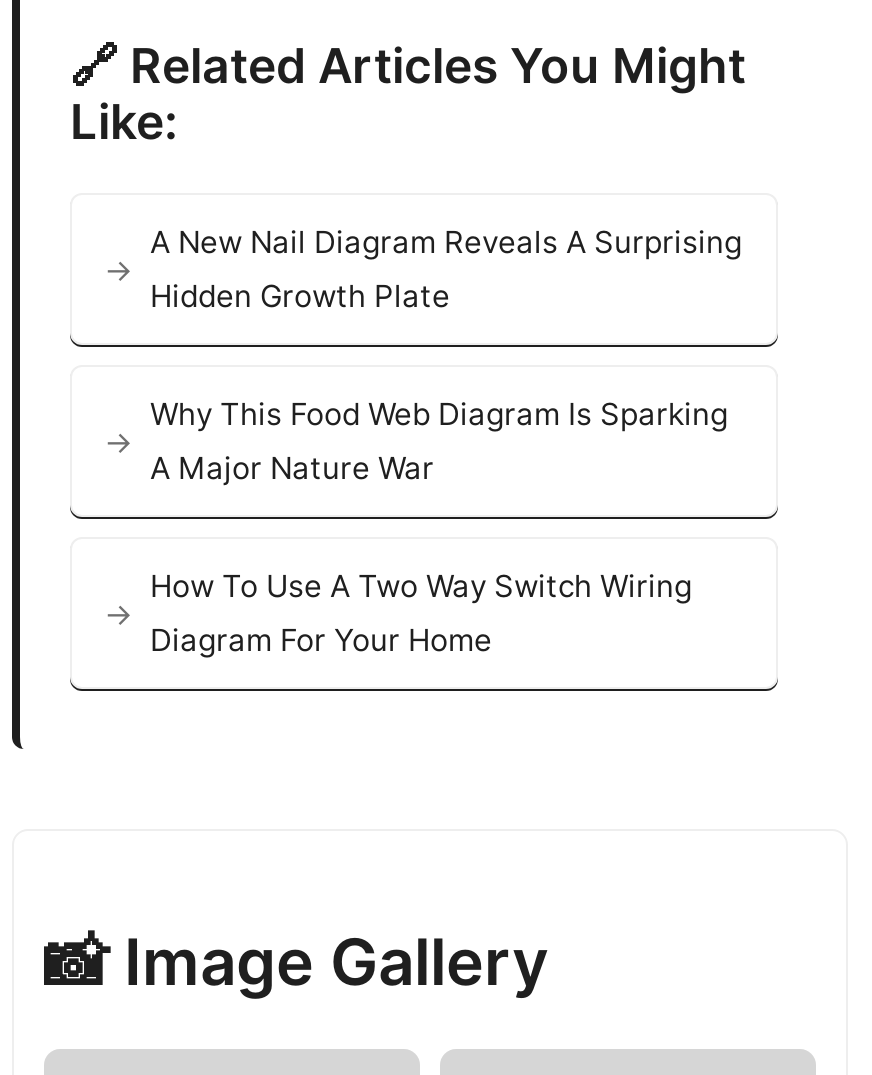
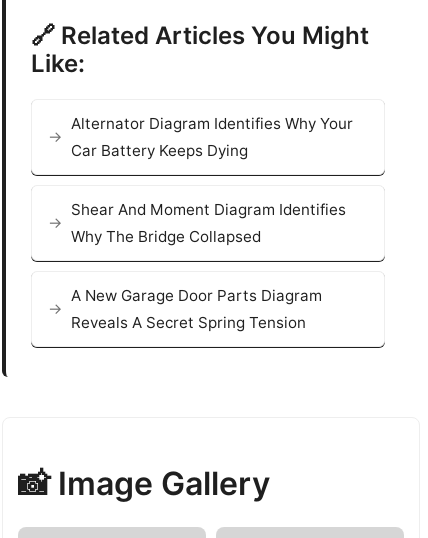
- A New Nail Diagram Reveals A Surprising
- Hidden Growth Plate
+ Alternator Diagram Identifies Why Your
+ Car Battery Keeps Dying

- Why This Food Web Diagram Is Sparking
- A Major Nature War
+ Shear And Moment Diagram Identifies
+ Why The Bridge Collapsed

- How To Use A Two Way Switch Wiring
- Diagram For Your Home
+ A New Garage Door Parts Diagram
+ Reveals A Secret Spring Tension
